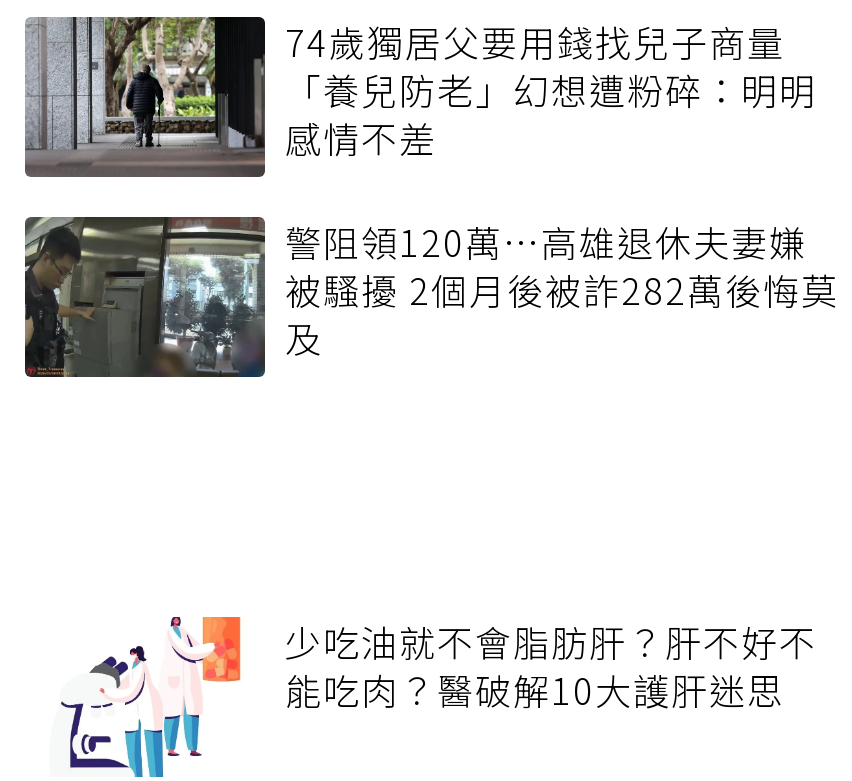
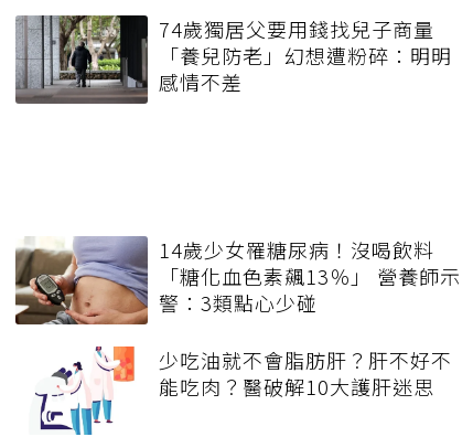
+ [image]

- [image]

- 警阻領120萬…高雄退休夫妻嫌
- 被騷擾 2個月後被詐282萬後悔莫
- 及
+ 14歲少女罹糖尿病！沒喝飲料
+ 「糖化血色素飆13％」 營養師示
+ 警：3類點心少碰
